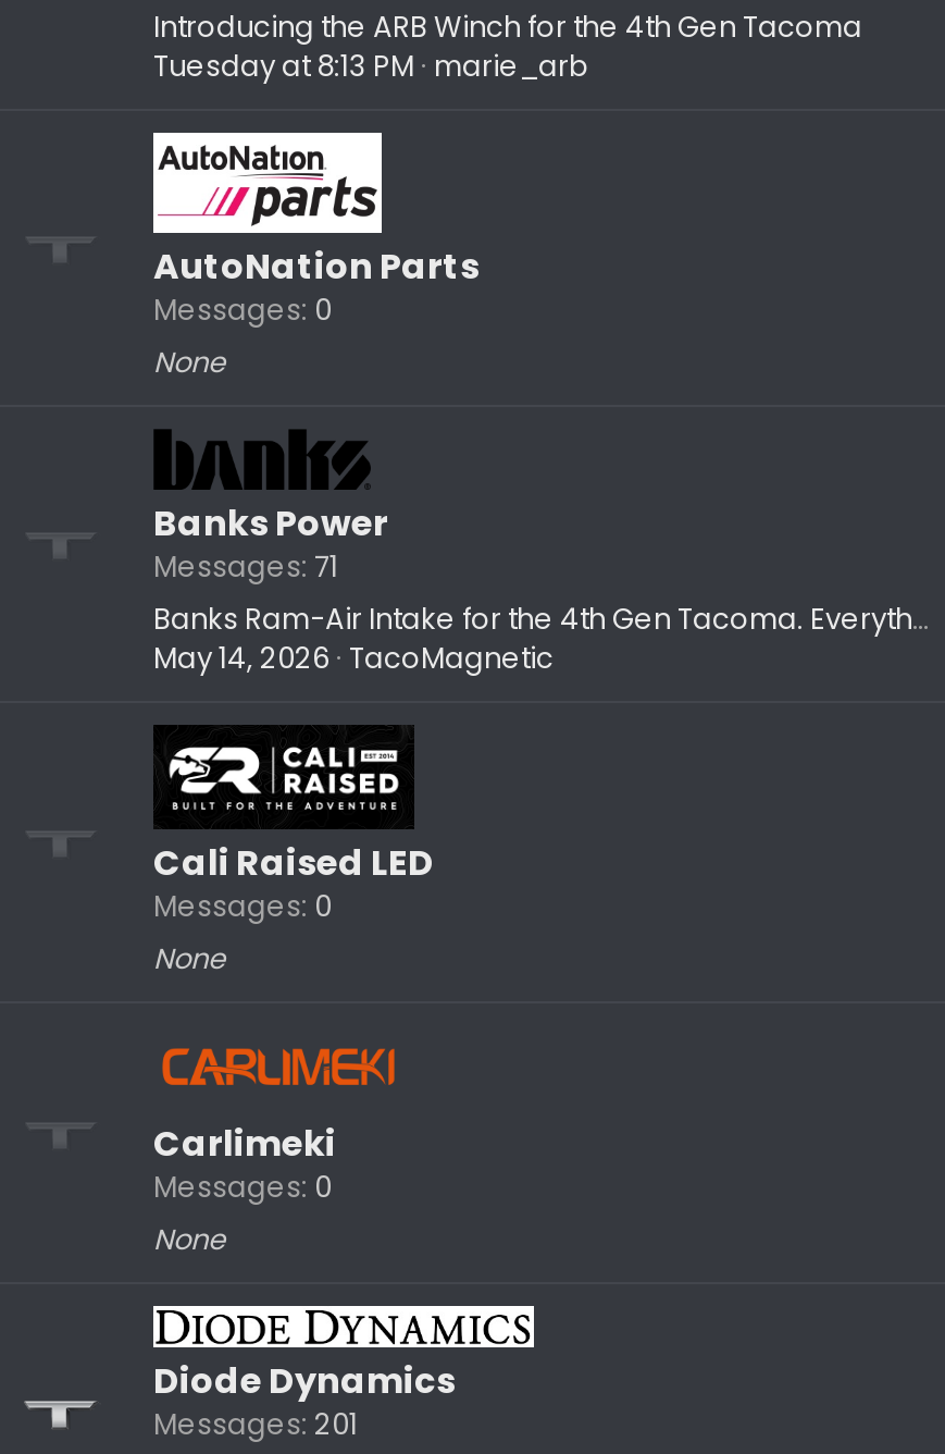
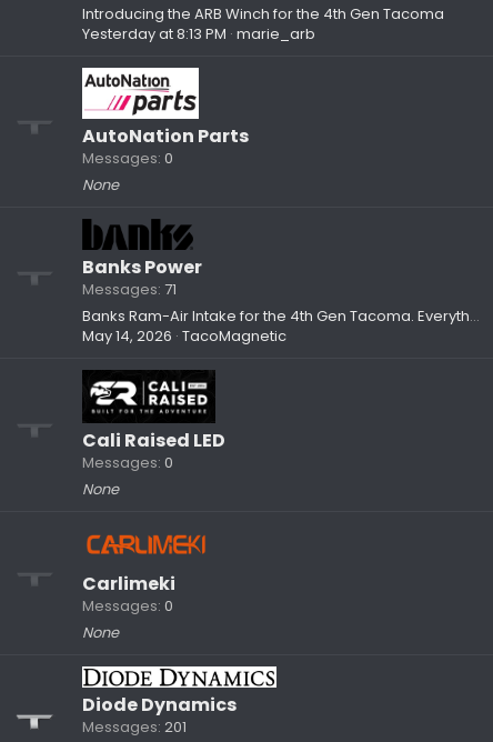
- Tuesday at 8:13 PM marie_arb
+ Yesterday at 8:13 PM marie_arb
